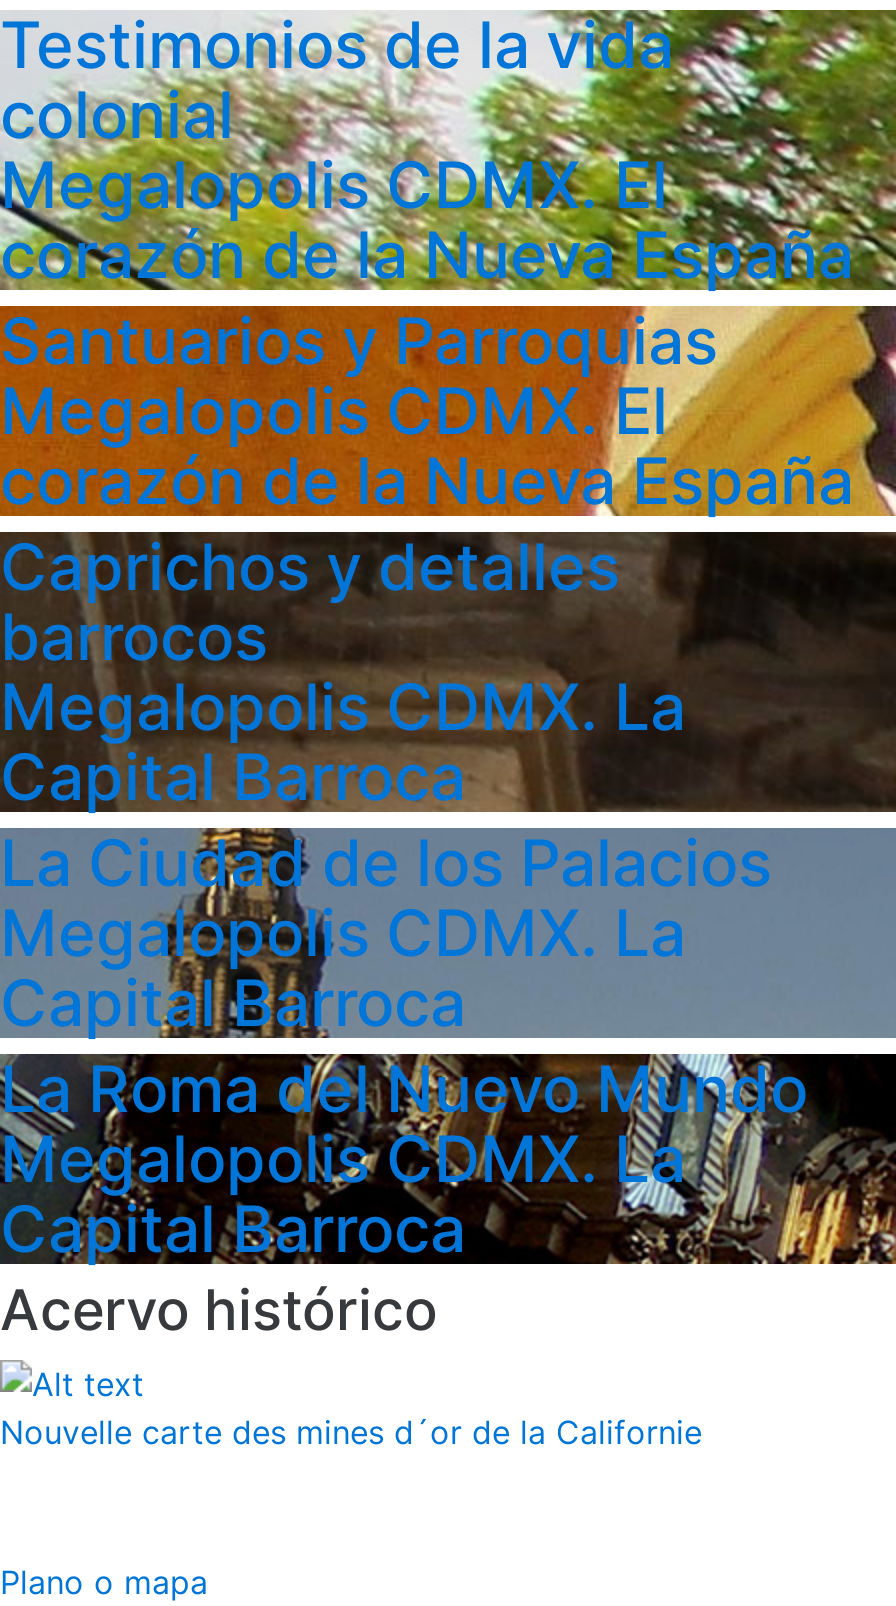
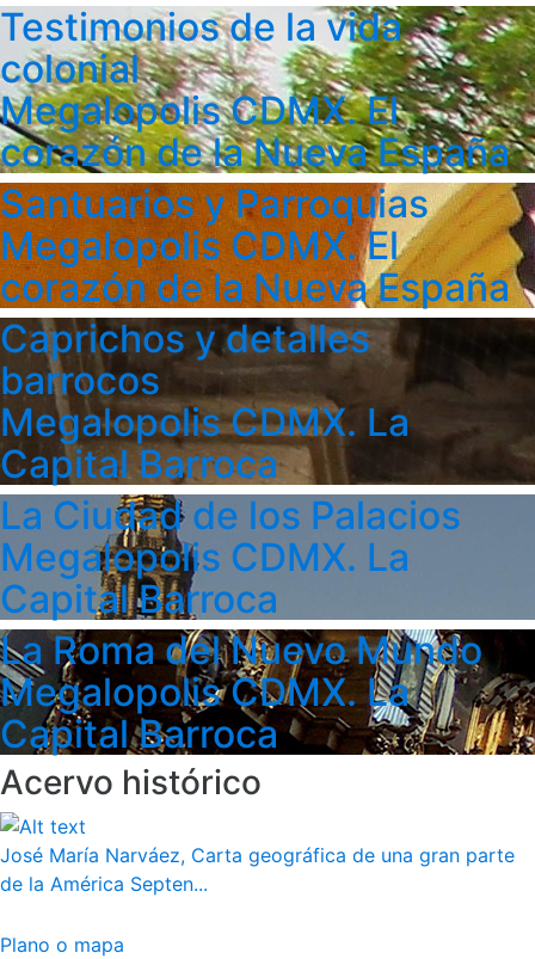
- Nouvelle carte des mines d´or de la Californie
+ José María Narváez, Carta geográfica de una gran parte
+ de la América Septen...
